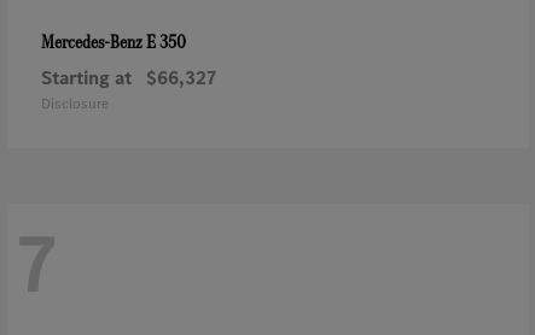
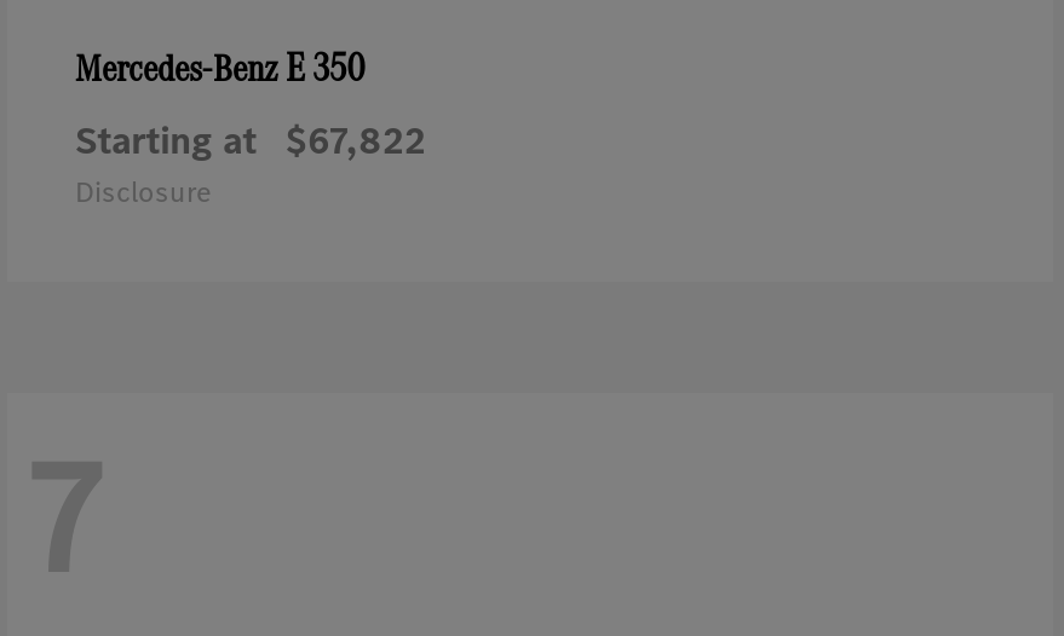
- Starting at $66,327
+ Starting at $67,822
